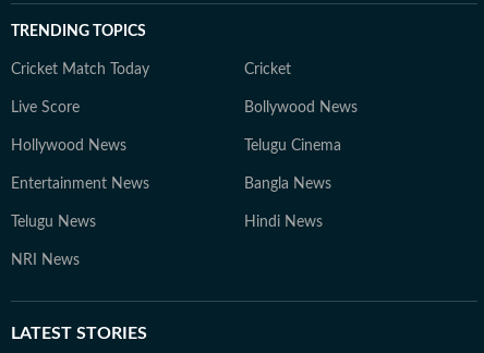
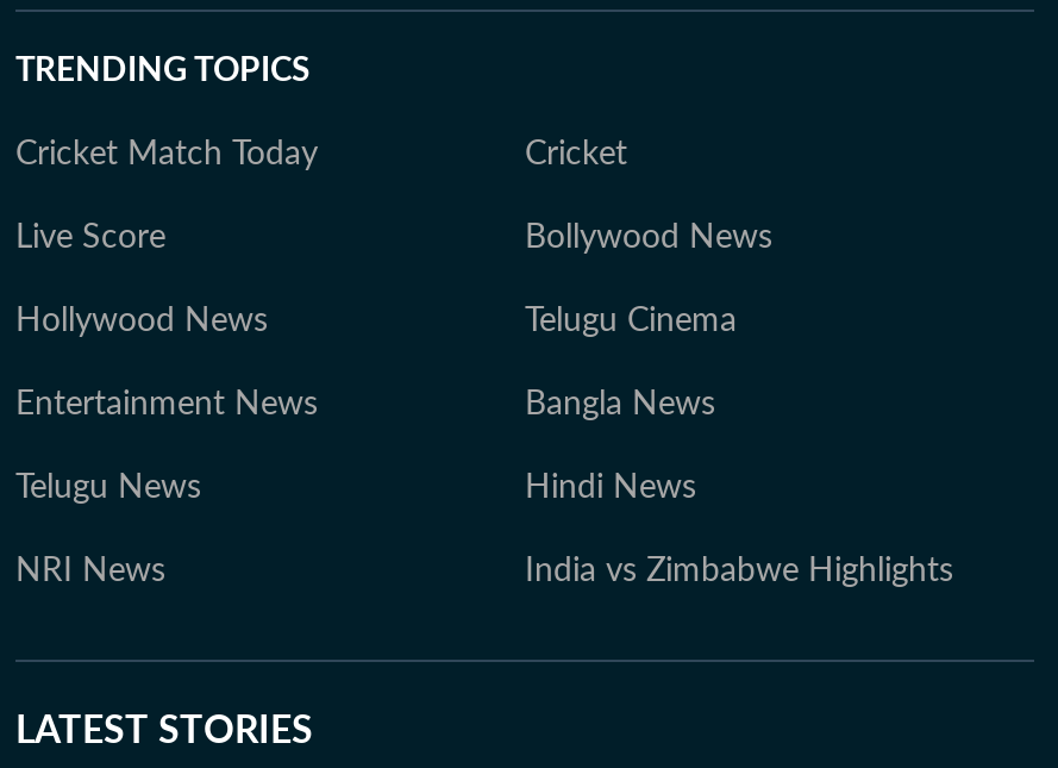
+ India vs Zimbabwe Highlights
